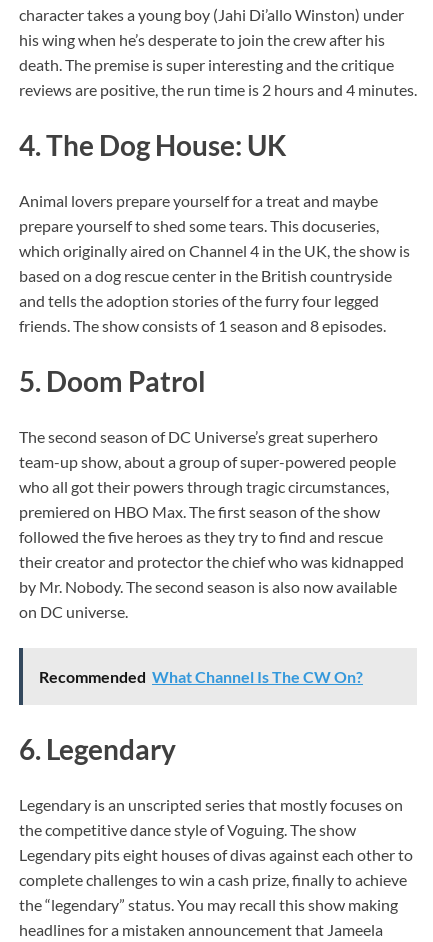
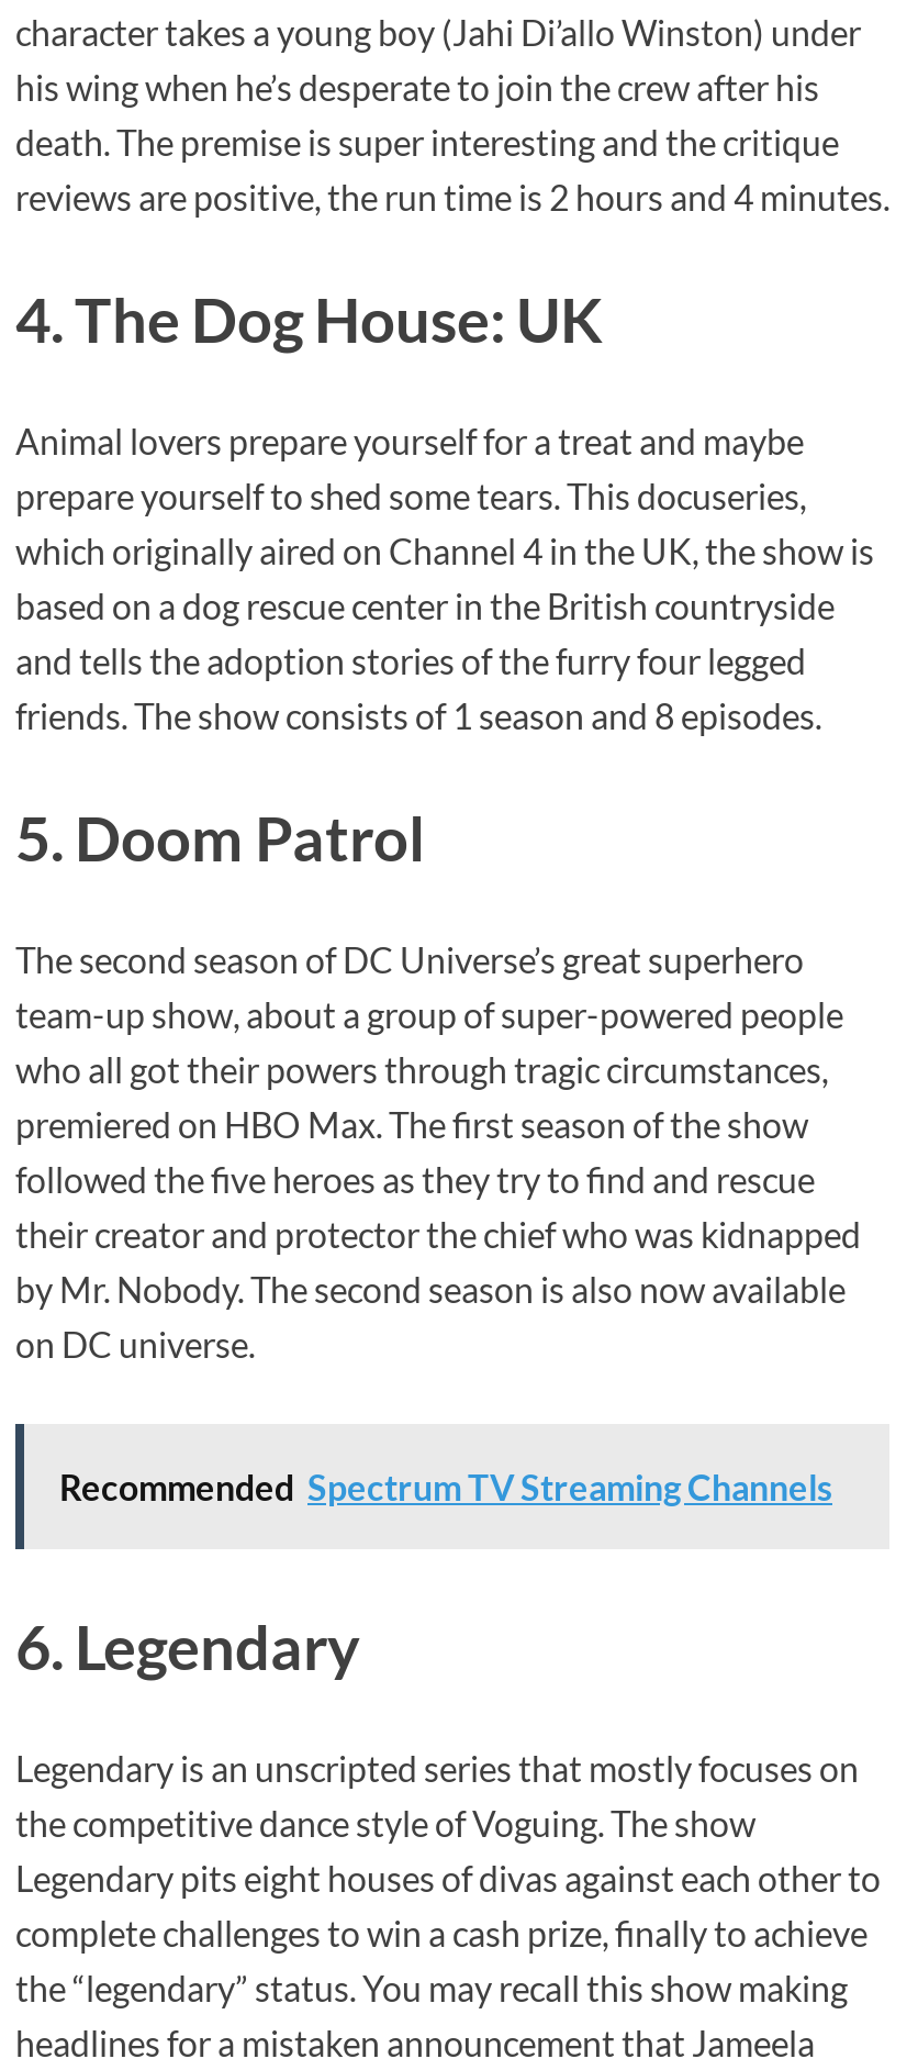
- Recommended What Channel Is The CW On?
+ Recommended Spectrum TV Streaming Channels
